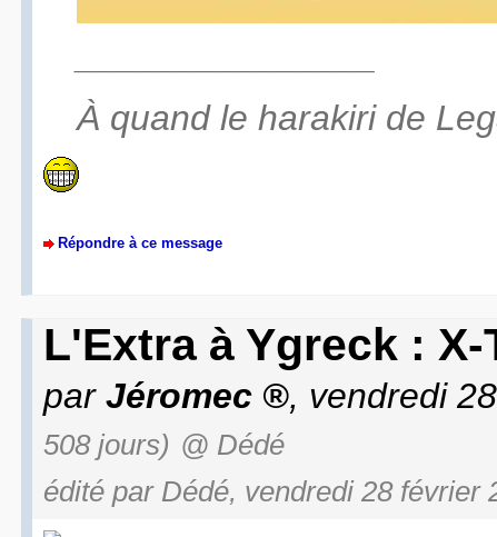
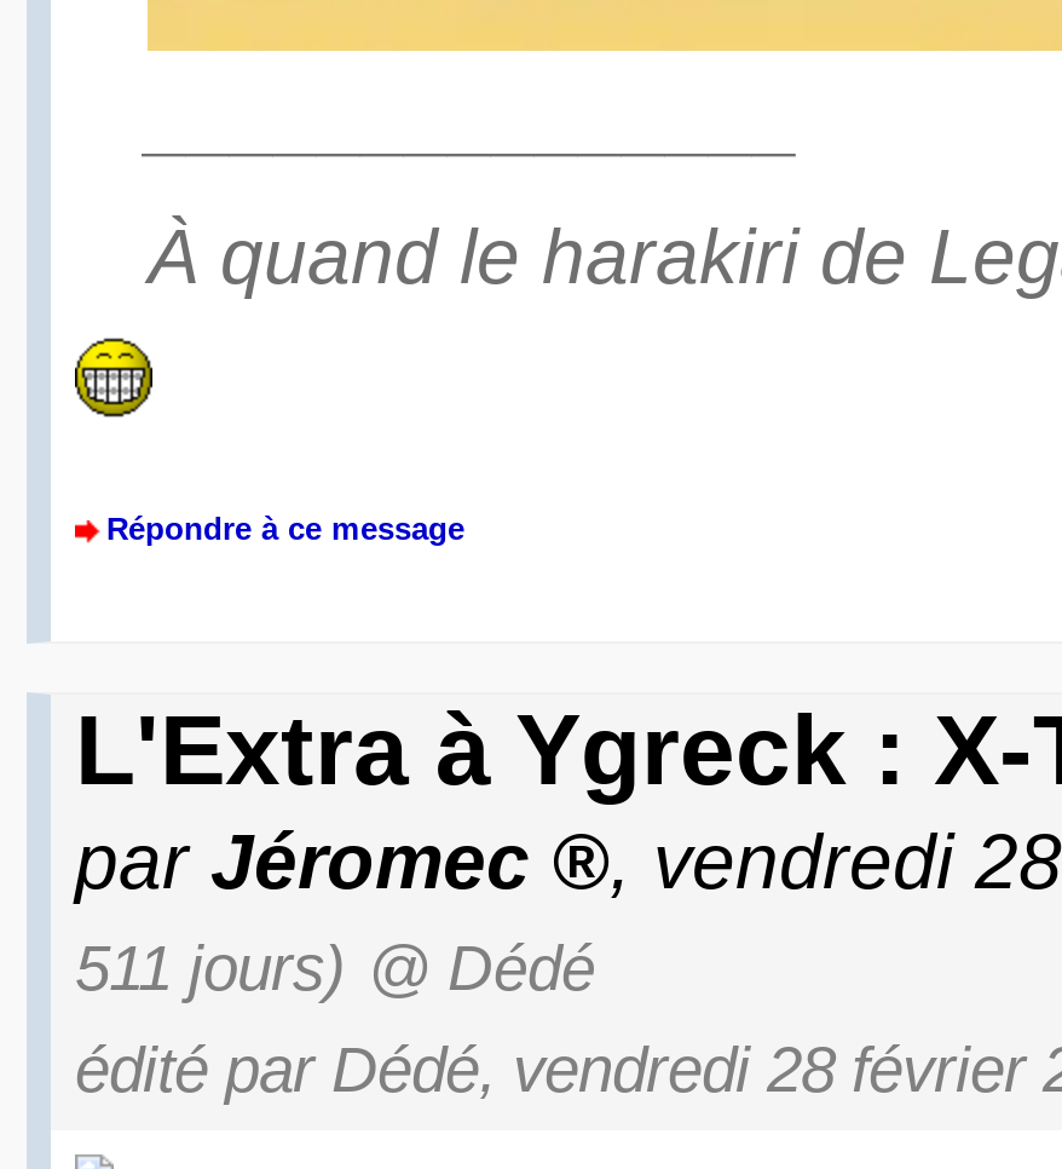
- 508 jours) @ Dédé
+ 511 jours) @ Dédé
